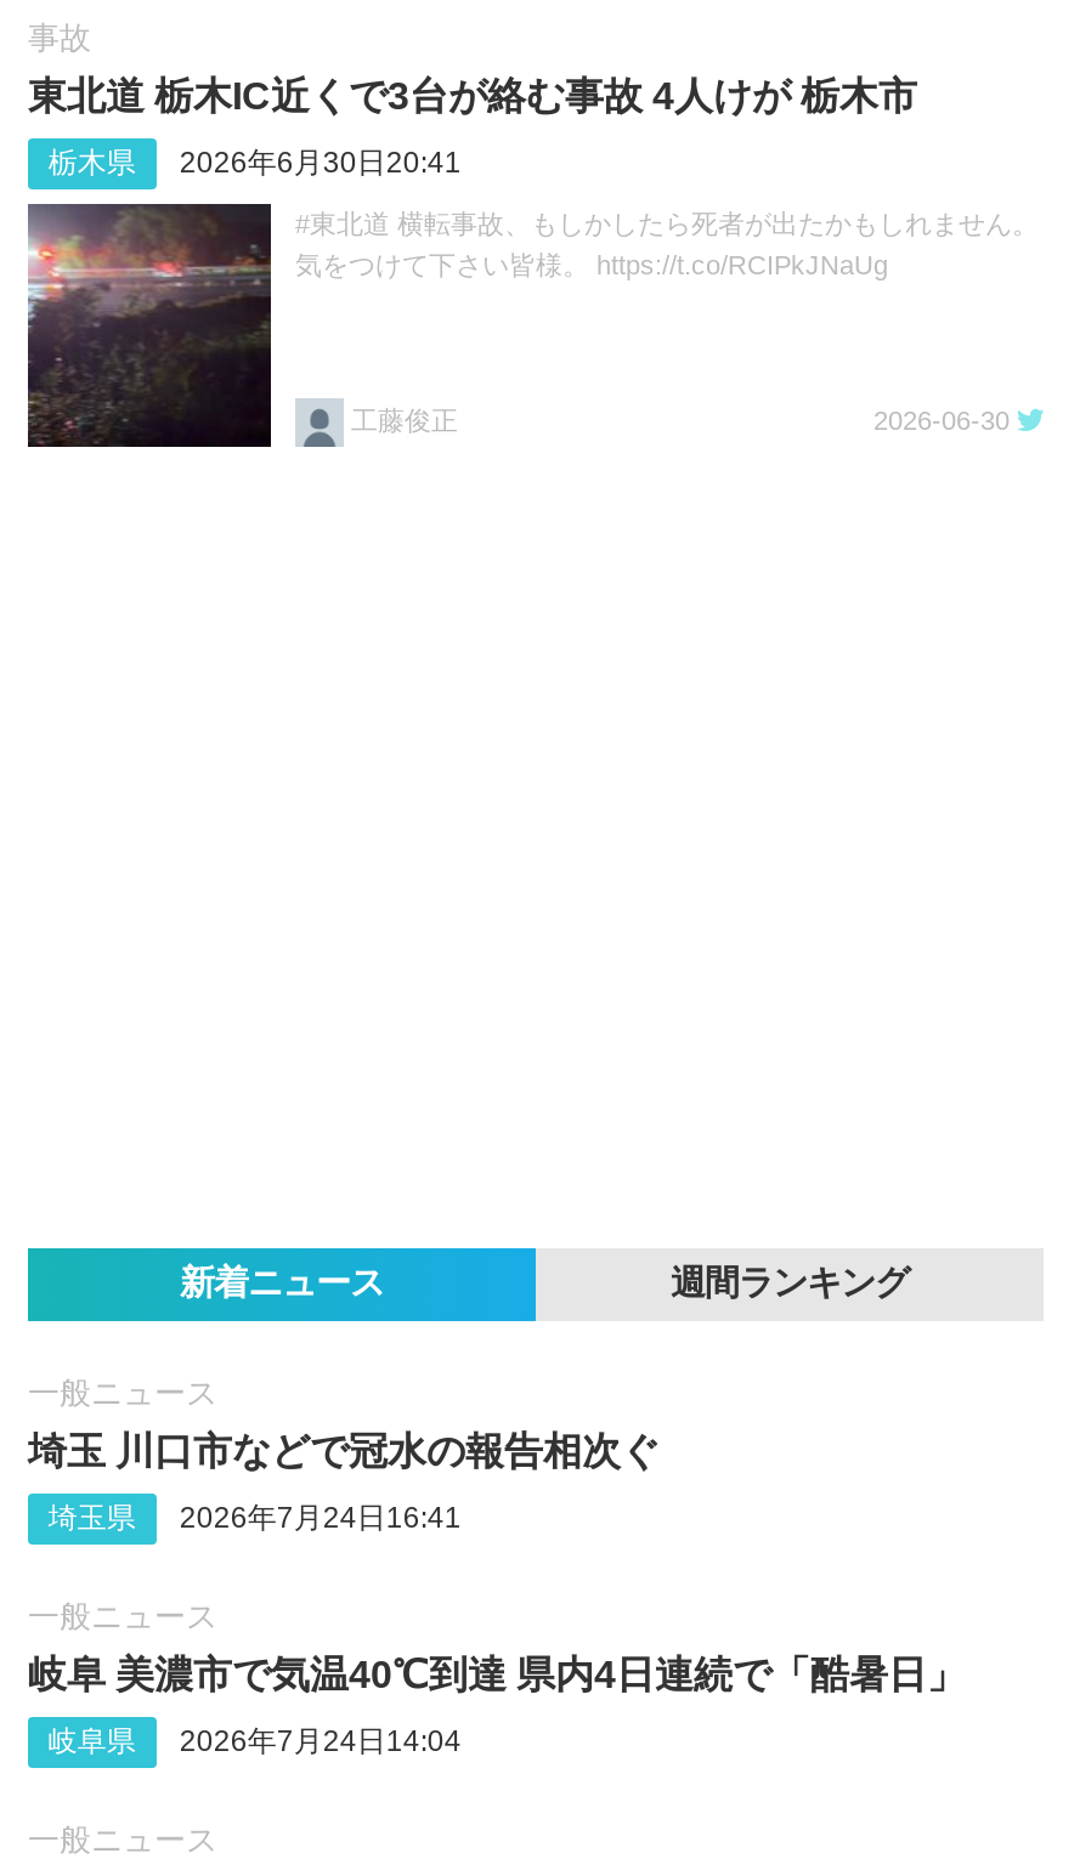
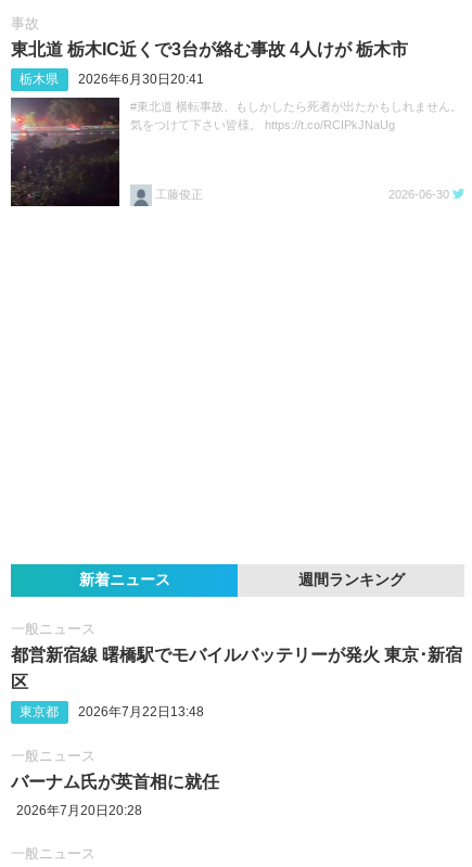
- 埼玉 川口市などで冠水の報告相次ぐ
- 埼玉県
- 2026年7月24日16:41
+ 都営新宿線 曙橋駅でモバイルバッテリーが発火 東京･新宿
+ 区
+ 東京都
+ 2026年7月22日13:48

- 岐阜 美濃市で気温40℃到達 県内4日連続で「酷暑日」
+ バーナム氏が英首相に就任

- 岐阜県
- 2026年7月24日14:04
+ 2026年7月20日20:28
